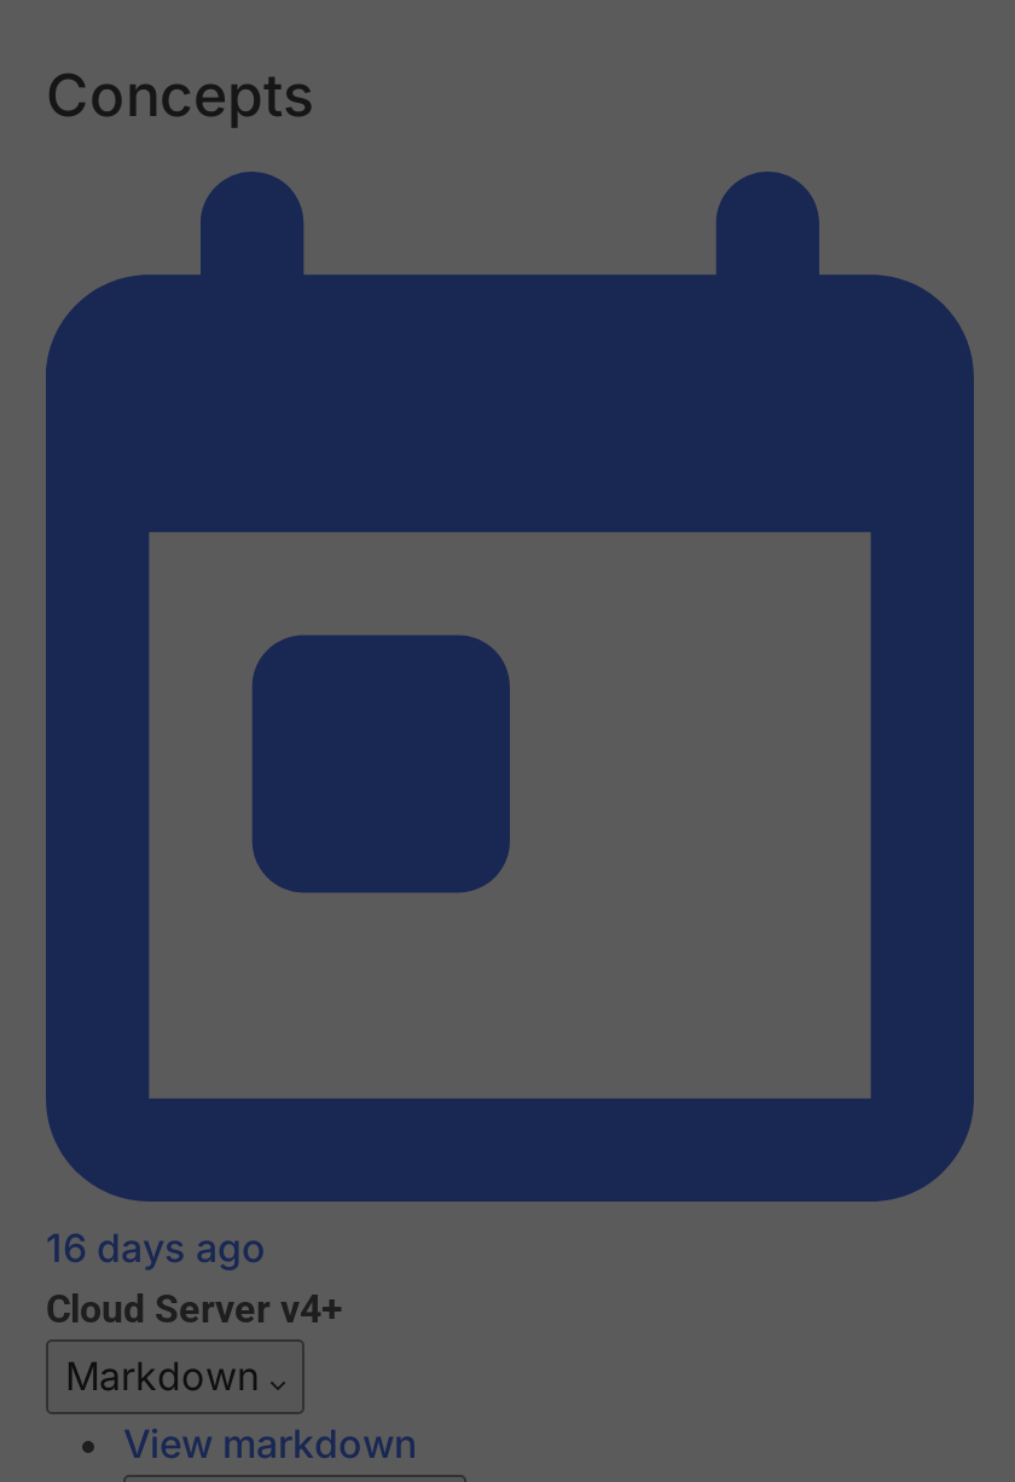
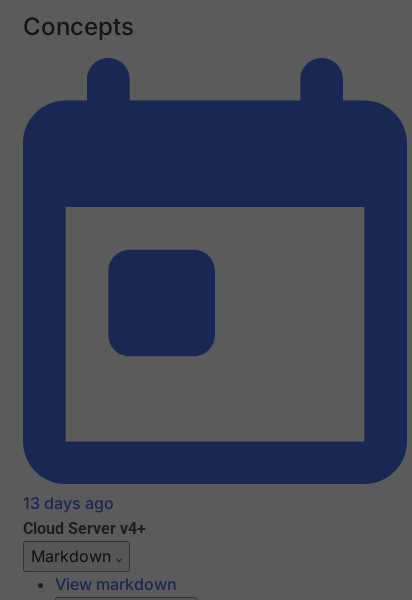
- 16 days ago
+ 13 days ago
